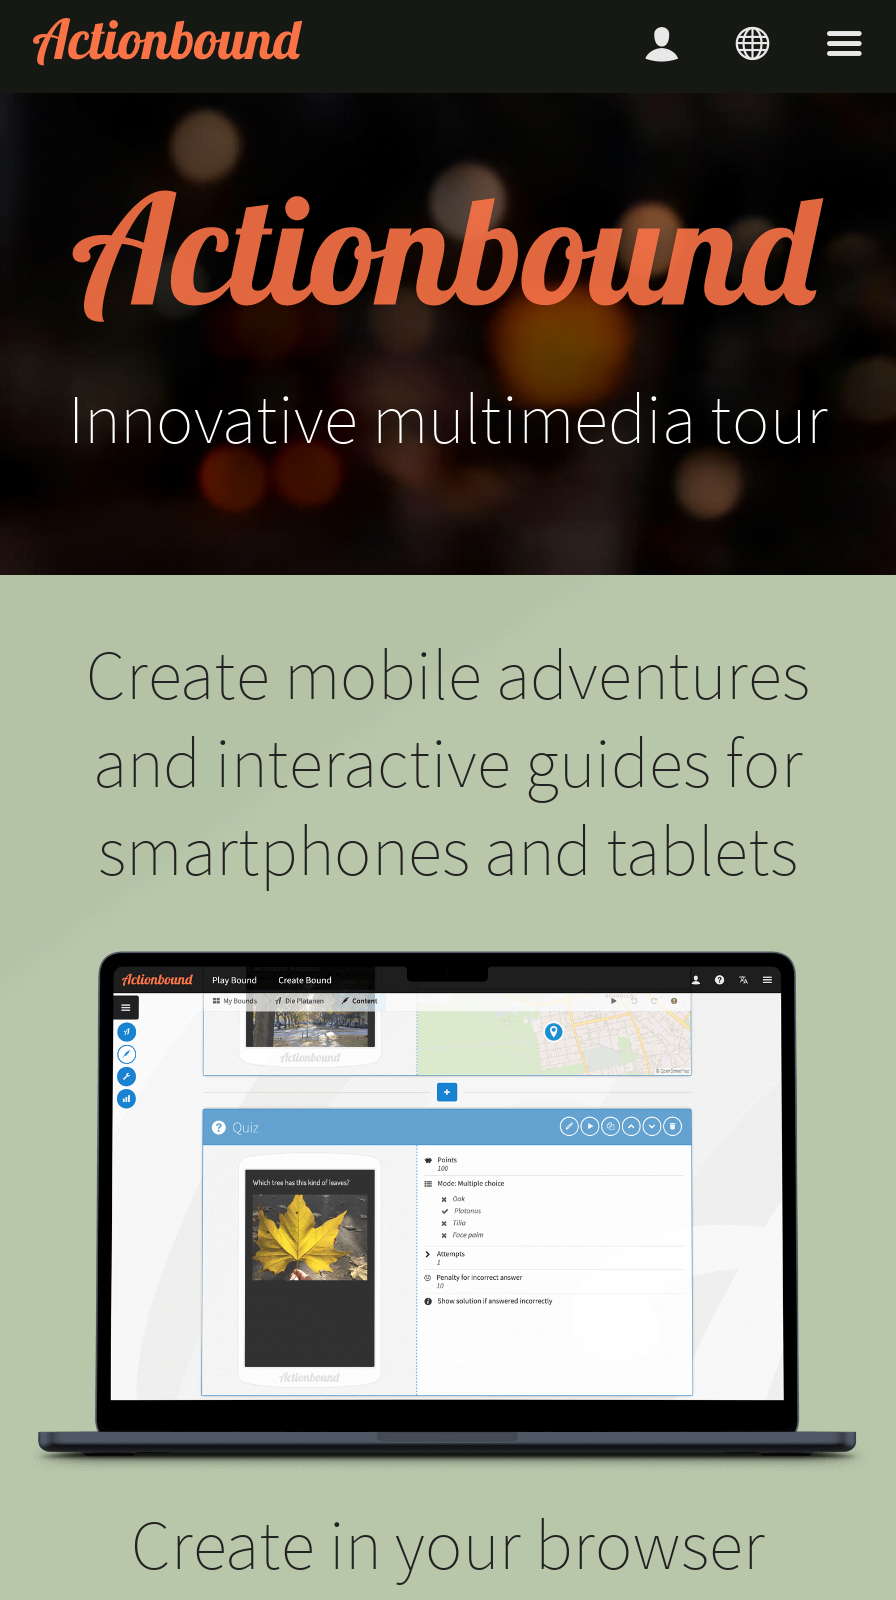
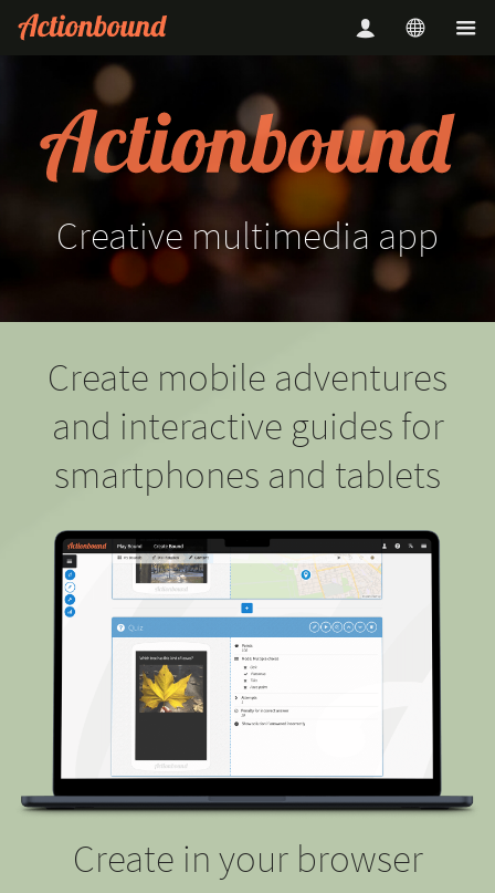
- Interactive multimedia tour
+ Creative multimedia app
